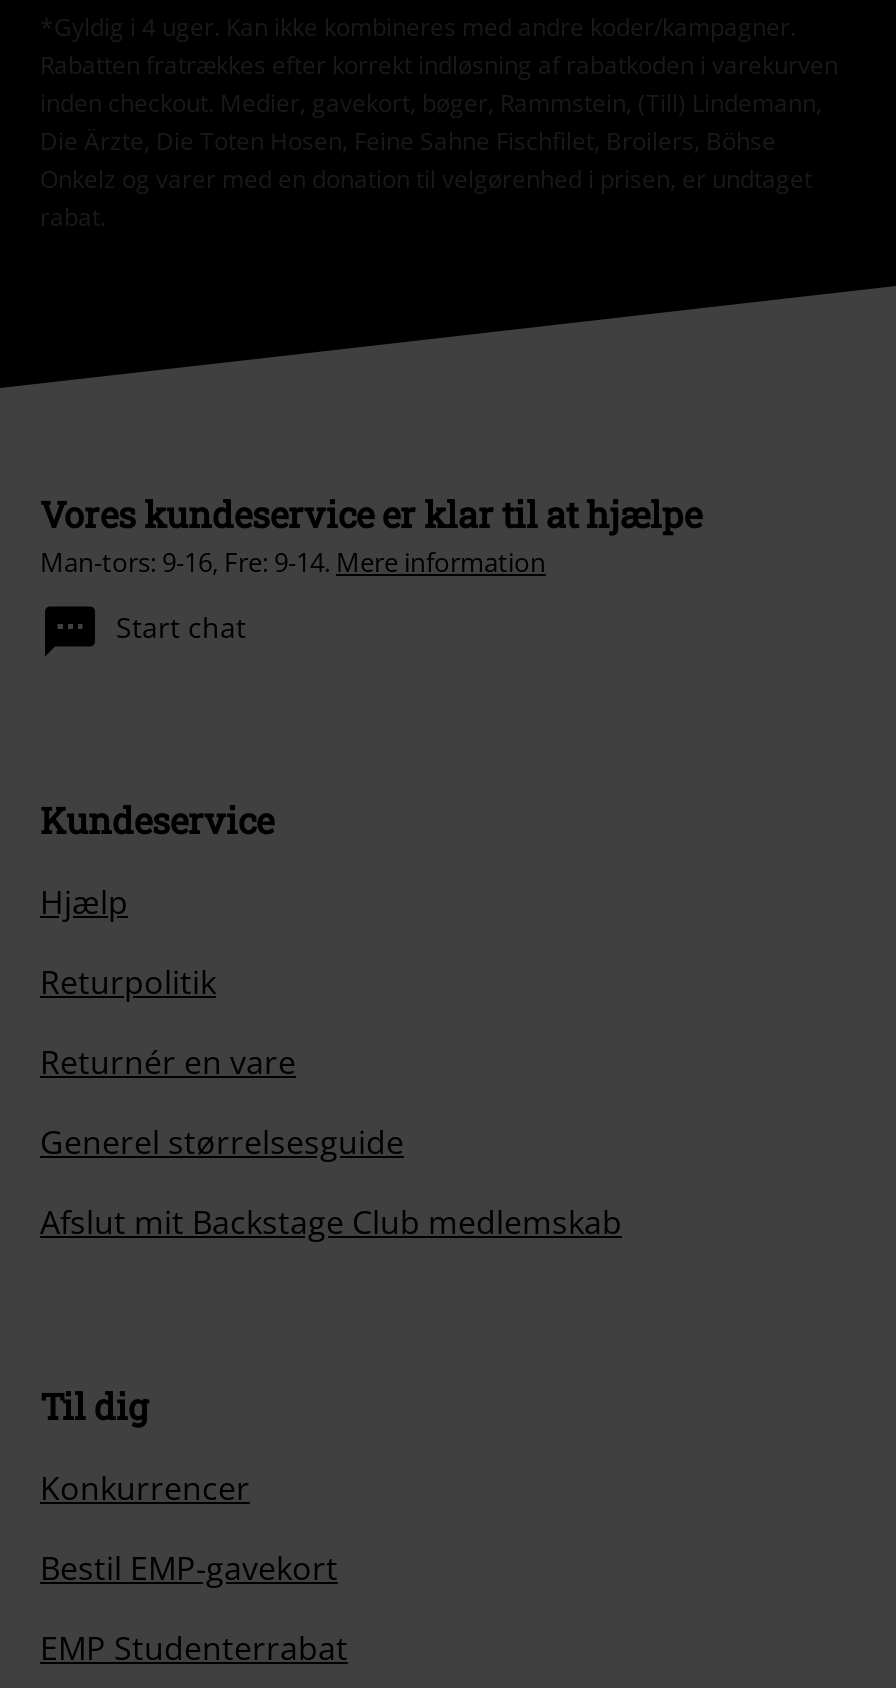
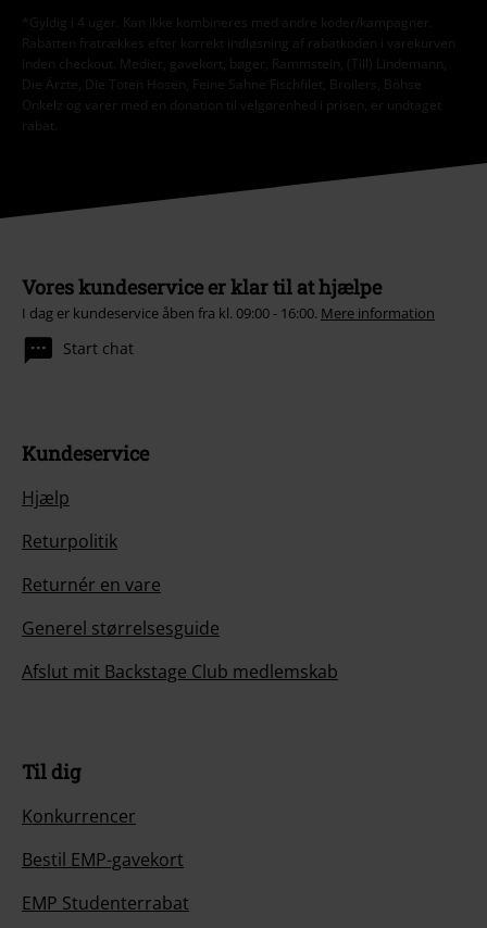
- Man-tors: 9-16, Fre: 9-14. Mere information
+ I dag er kundeservice åben fra kl. 09:00 - 16:00. Mere information
